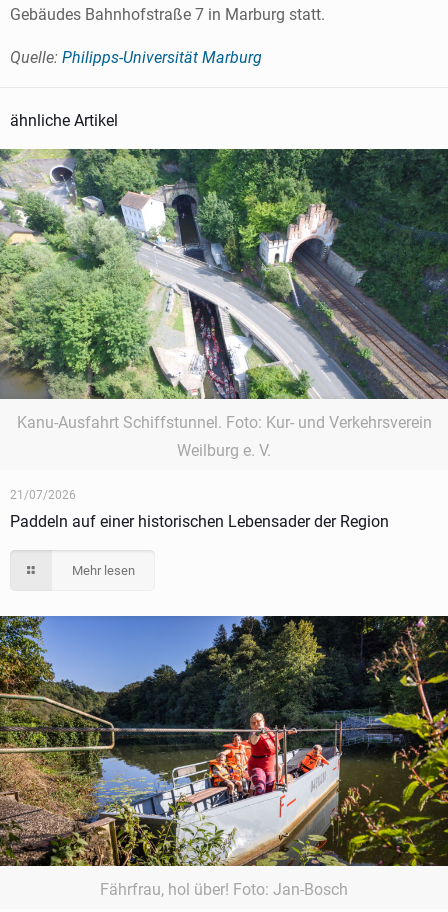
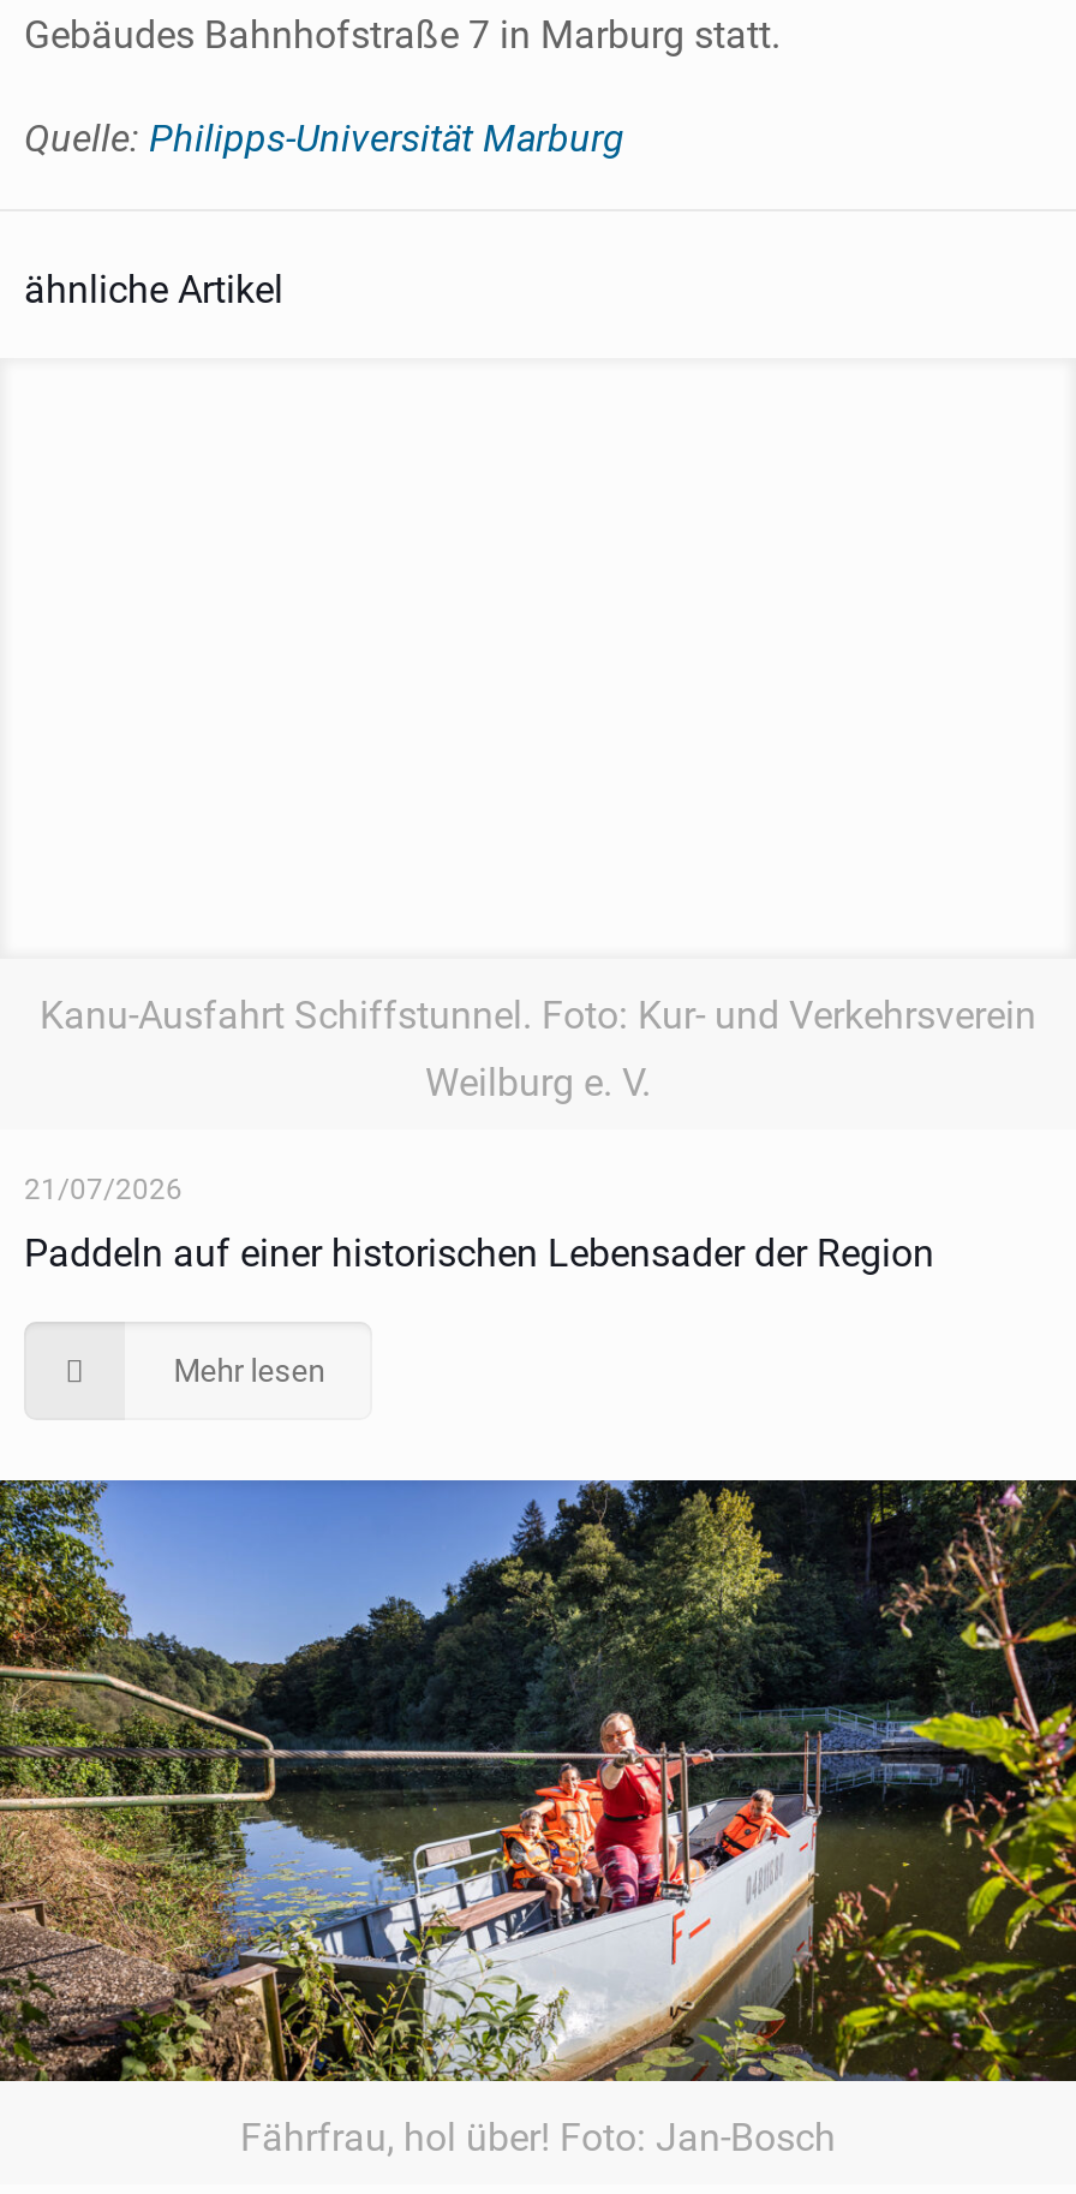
- [image]
